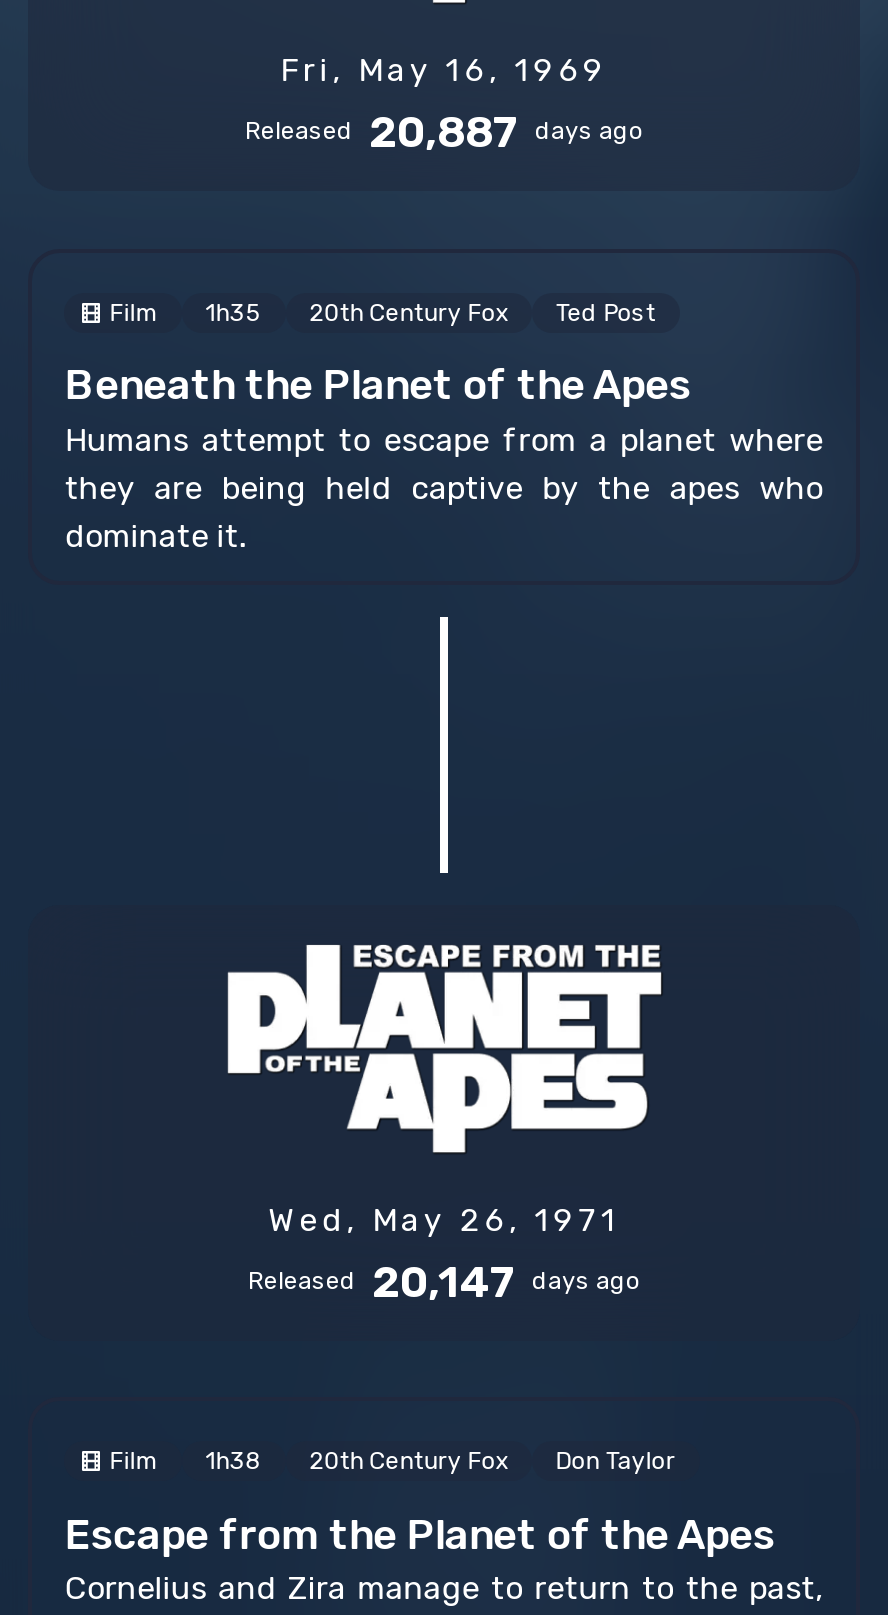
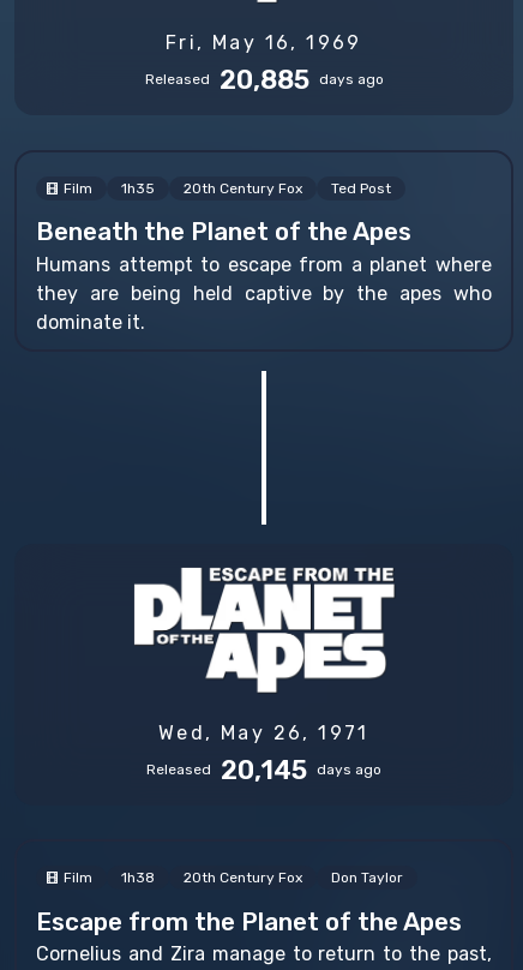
- Released 20,887 days ago
+ Released 20,885 days ago

- Released 20,147 days ago
+ Released 20,145 days ago
